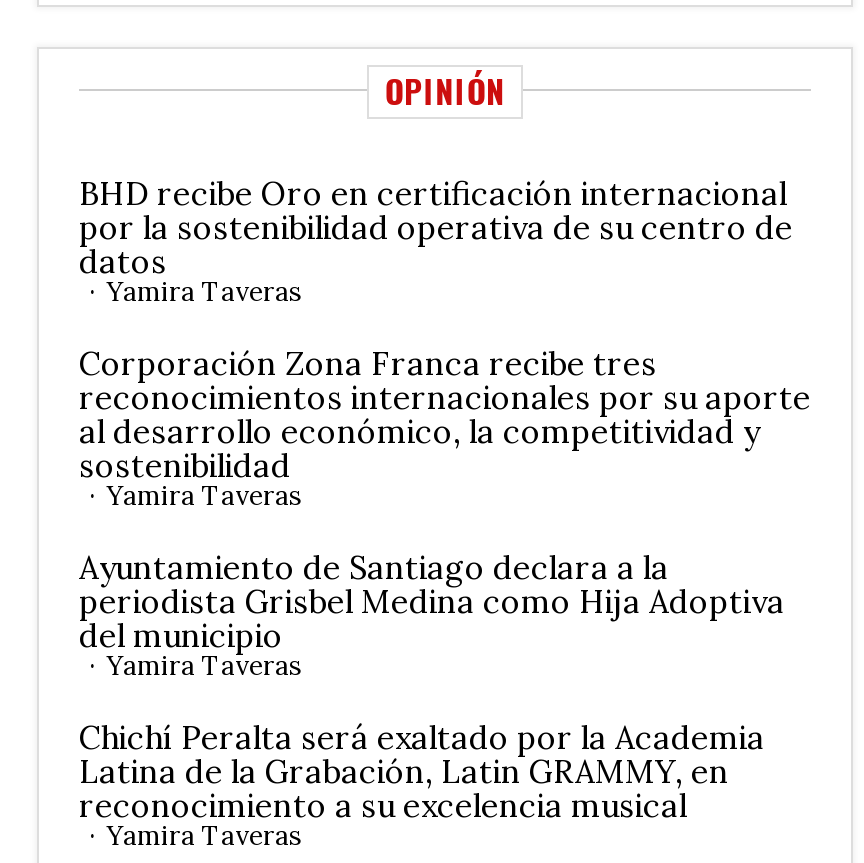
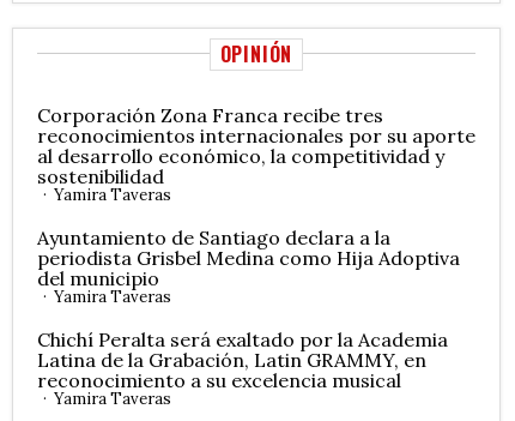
- BHD recibe Oro en certificación internacional
- por la sostenibilidad operativa de su centro de
- datos
- Yamira Taveras
